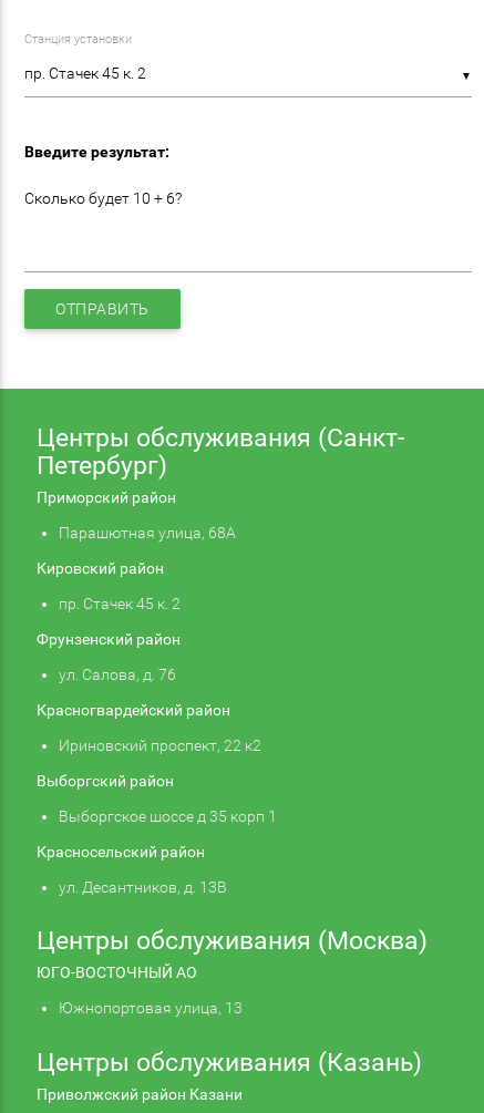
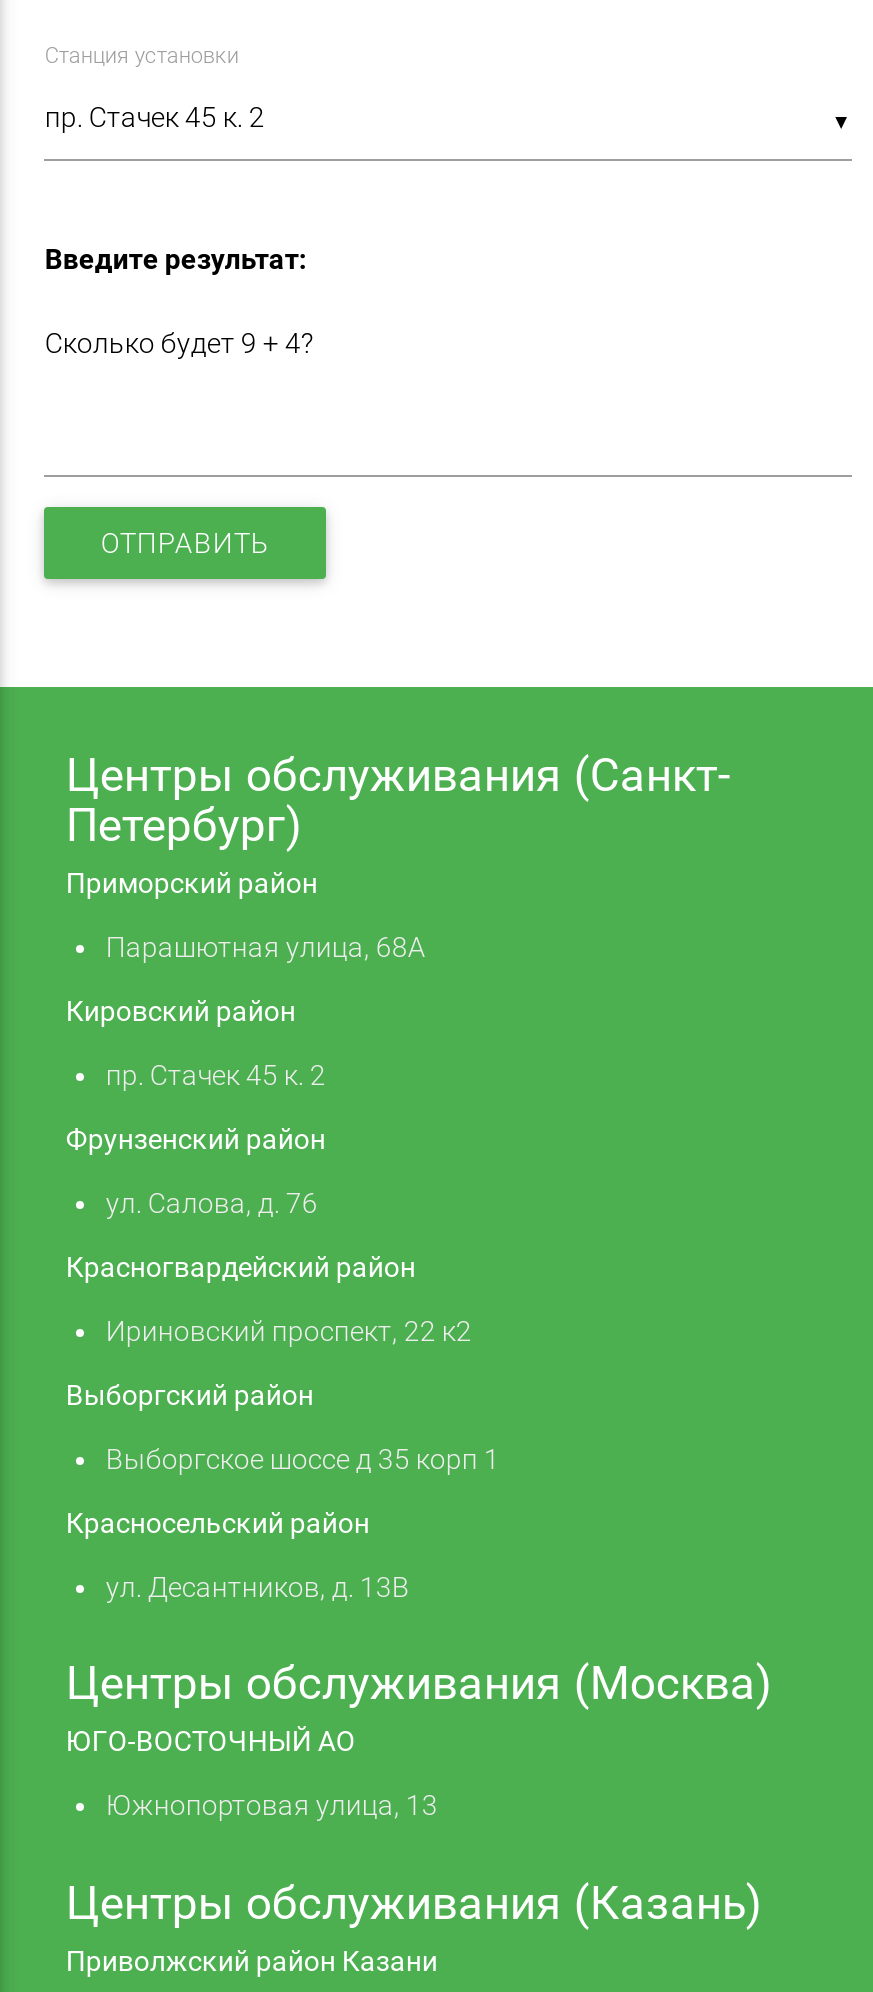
- Сколько будет 10 + 6?
+ Сколько будет 9 + 4?
